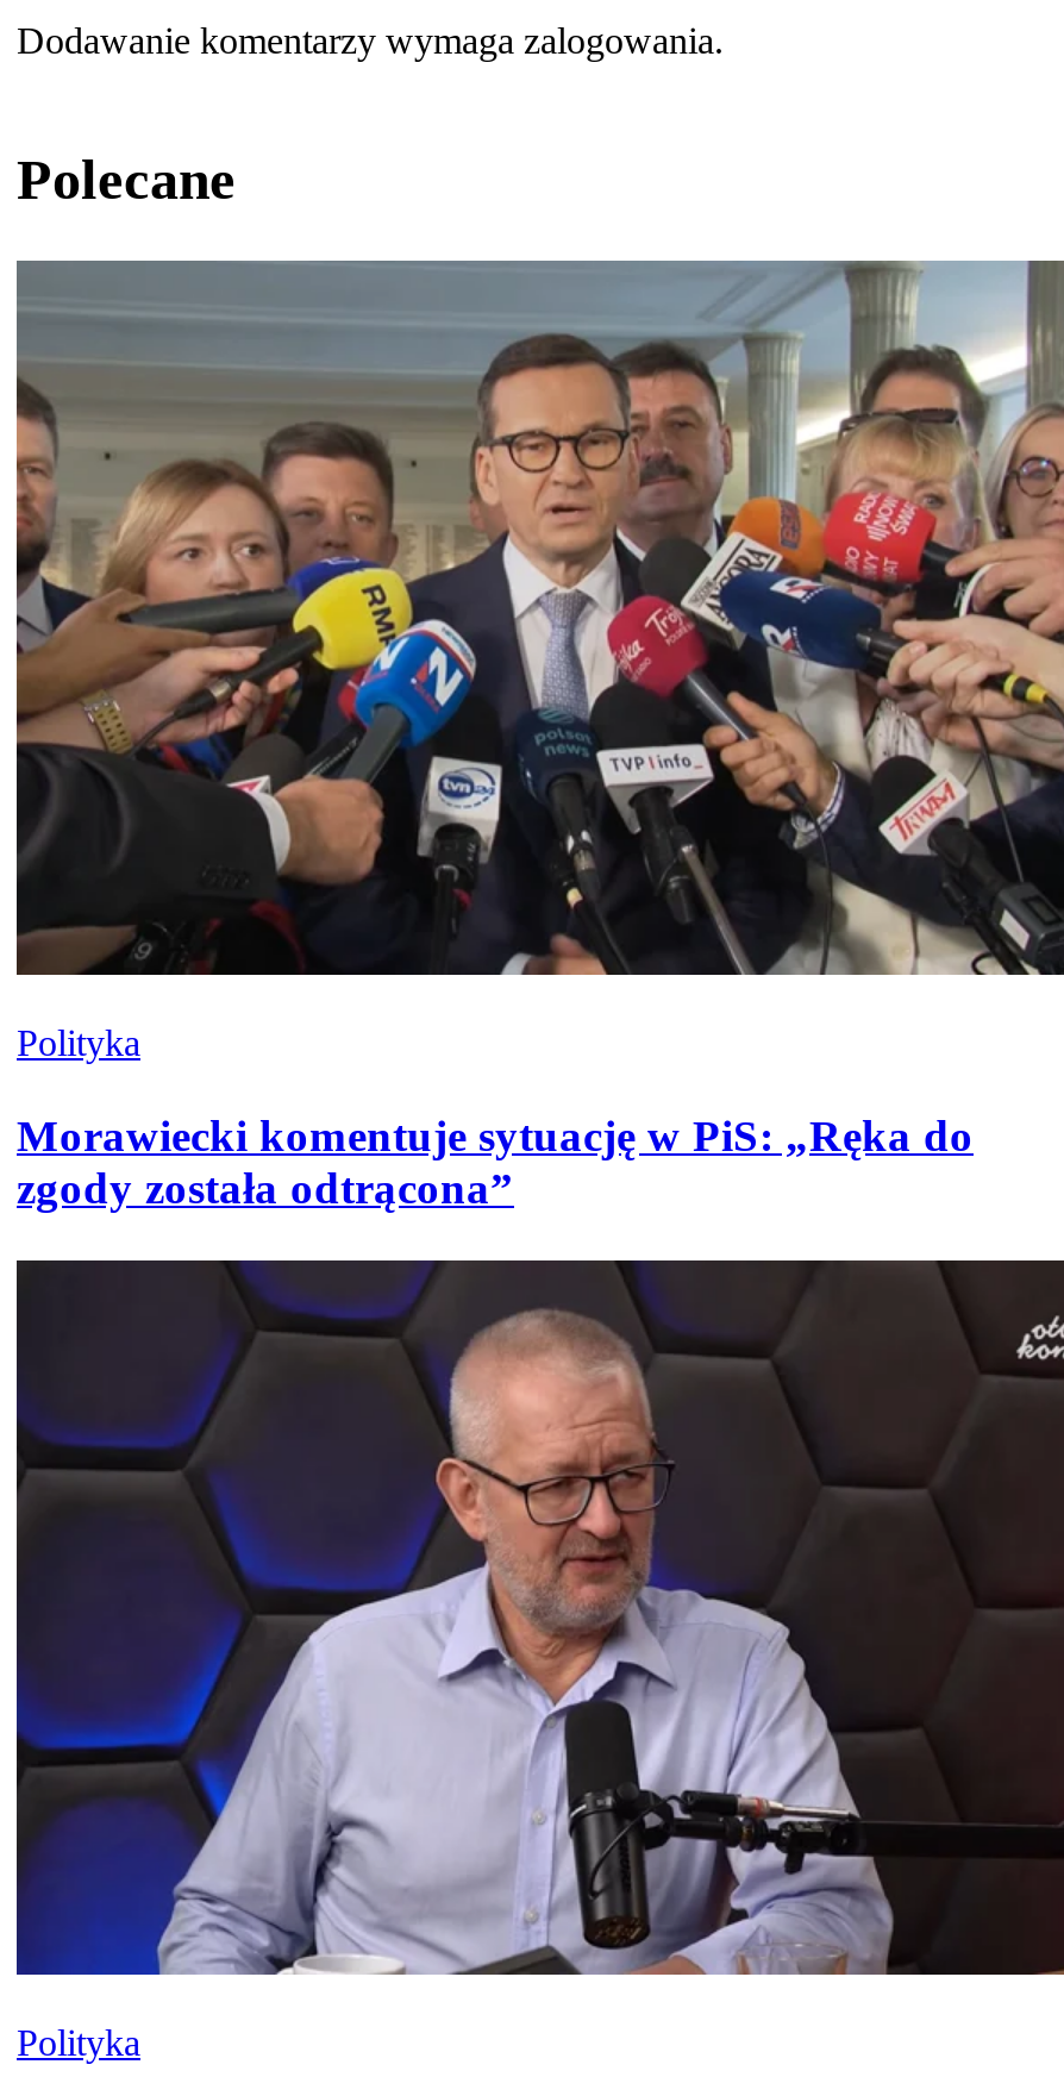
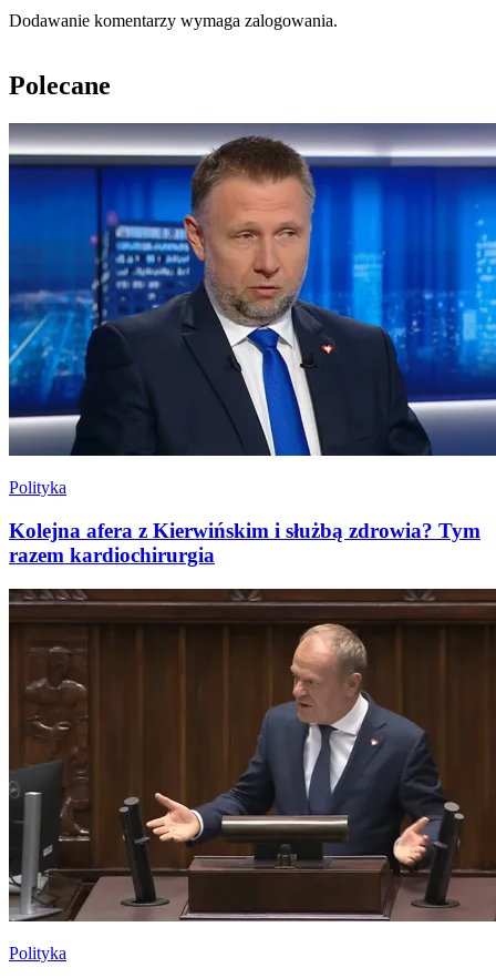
- [image]
+ [image]

- Morawiecki komentuje sytuację w PiS: „Ręka do
- zgody została odtrącona”
+ Kolejna afera z Kierwińskim i służbą zdrowia? Tym
+ razem kardiochirurgia

- [image]
+ [image]
